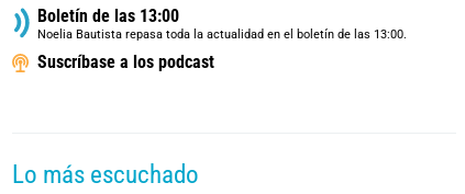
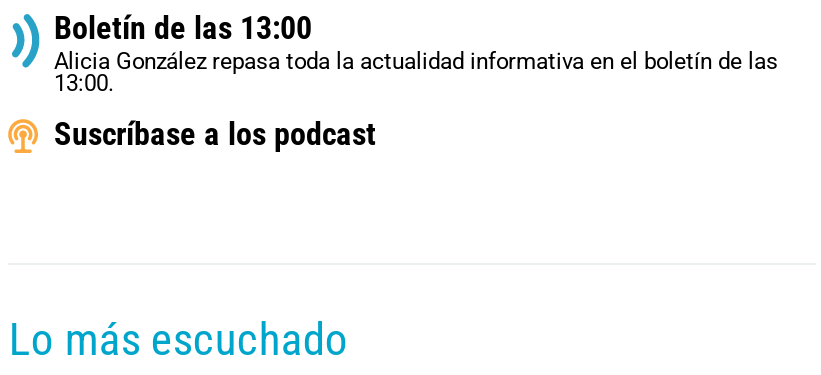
- Noelia Bautista repasa toda la actualidad en el boletín de las 13:00.
+ Alicia González repasa toda la actualidad informativa en el boletín de las
+ 13:00.
